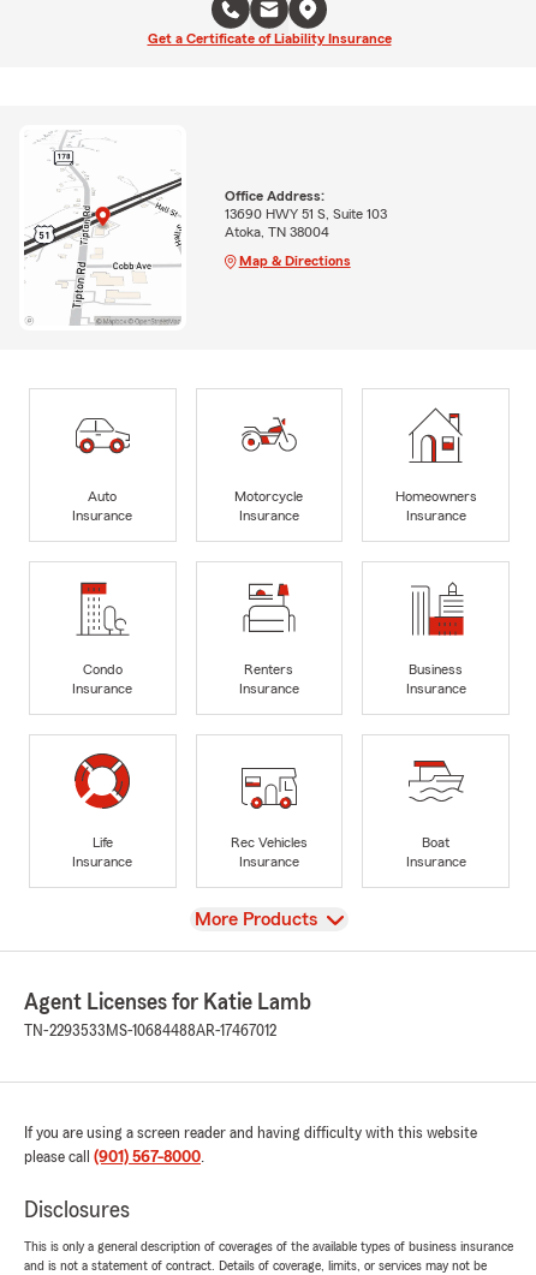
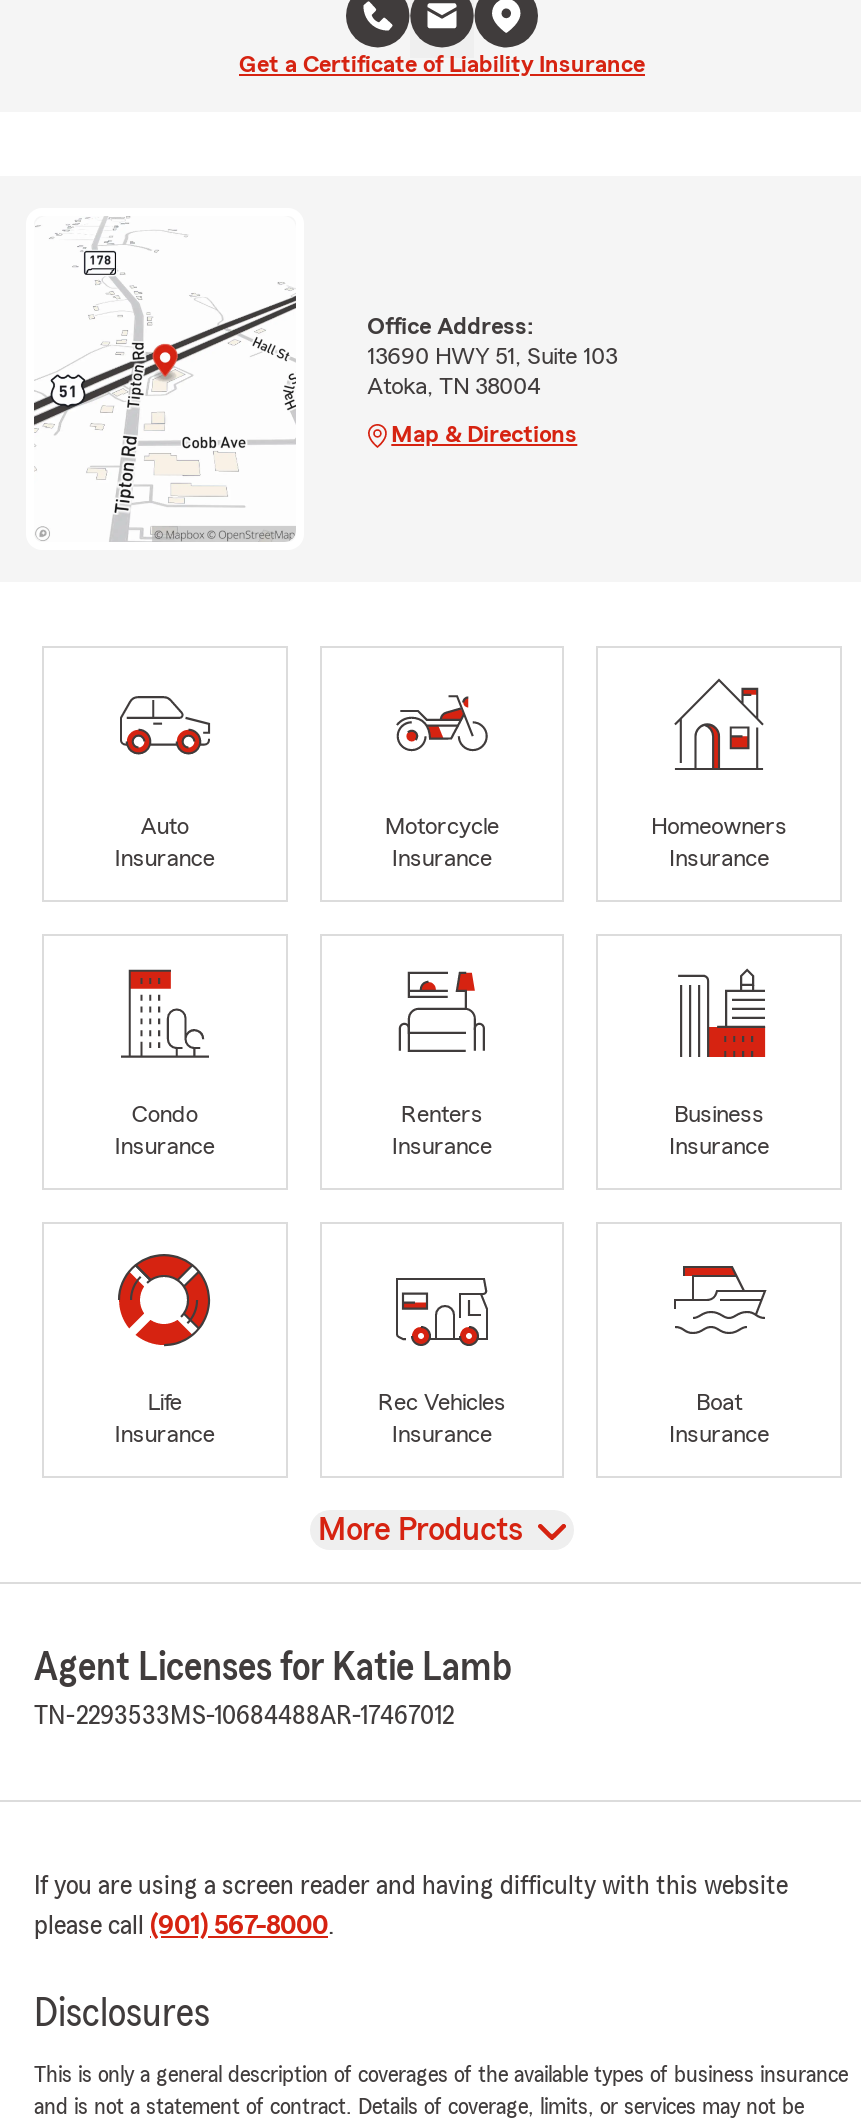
- 13690 HWY 51 S, Suite 103
+ 13690 HWY 51, Suite 103
